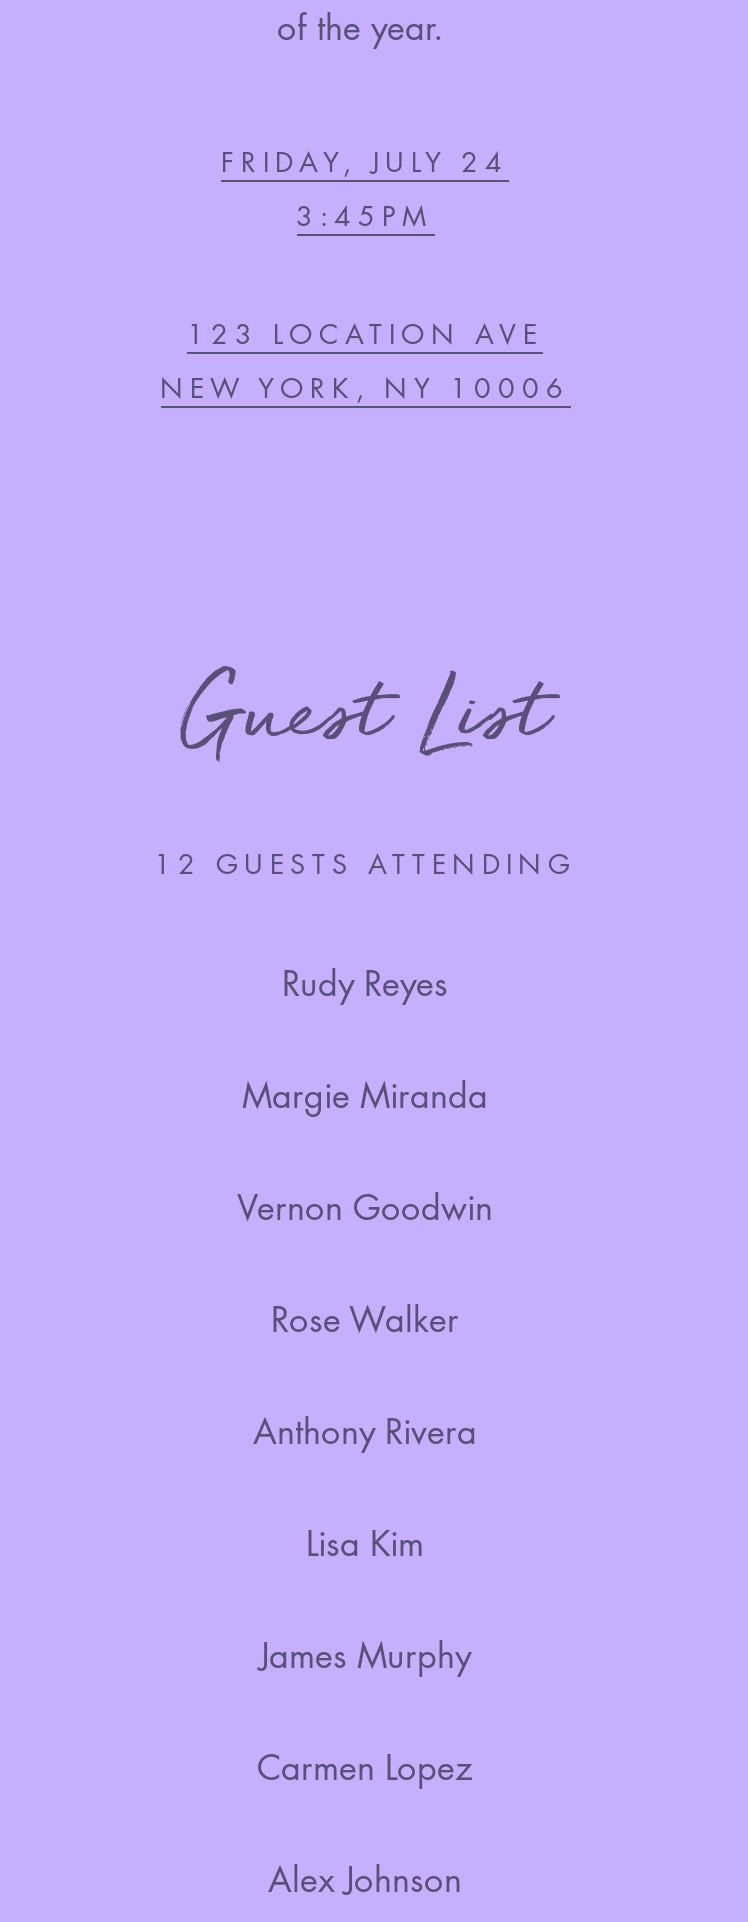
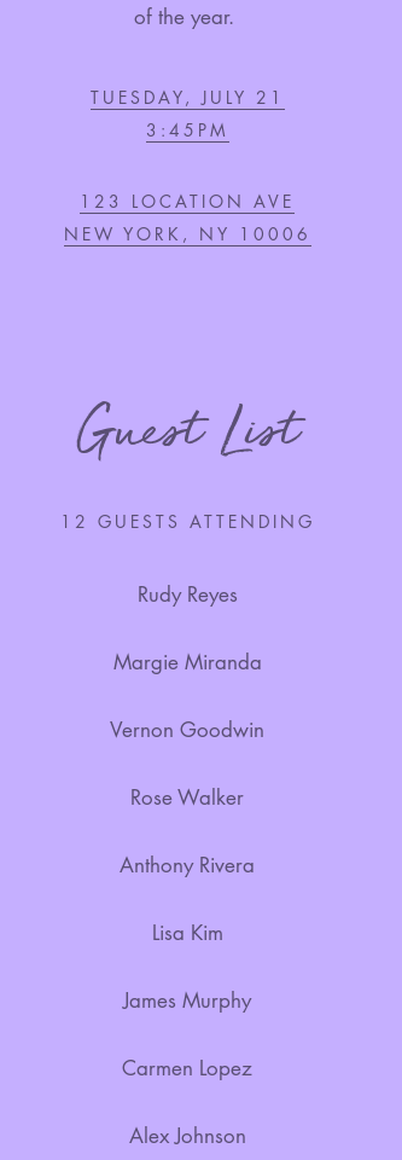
- FRIDAY, JULY 24
+ TUESDAY, JULY 21
